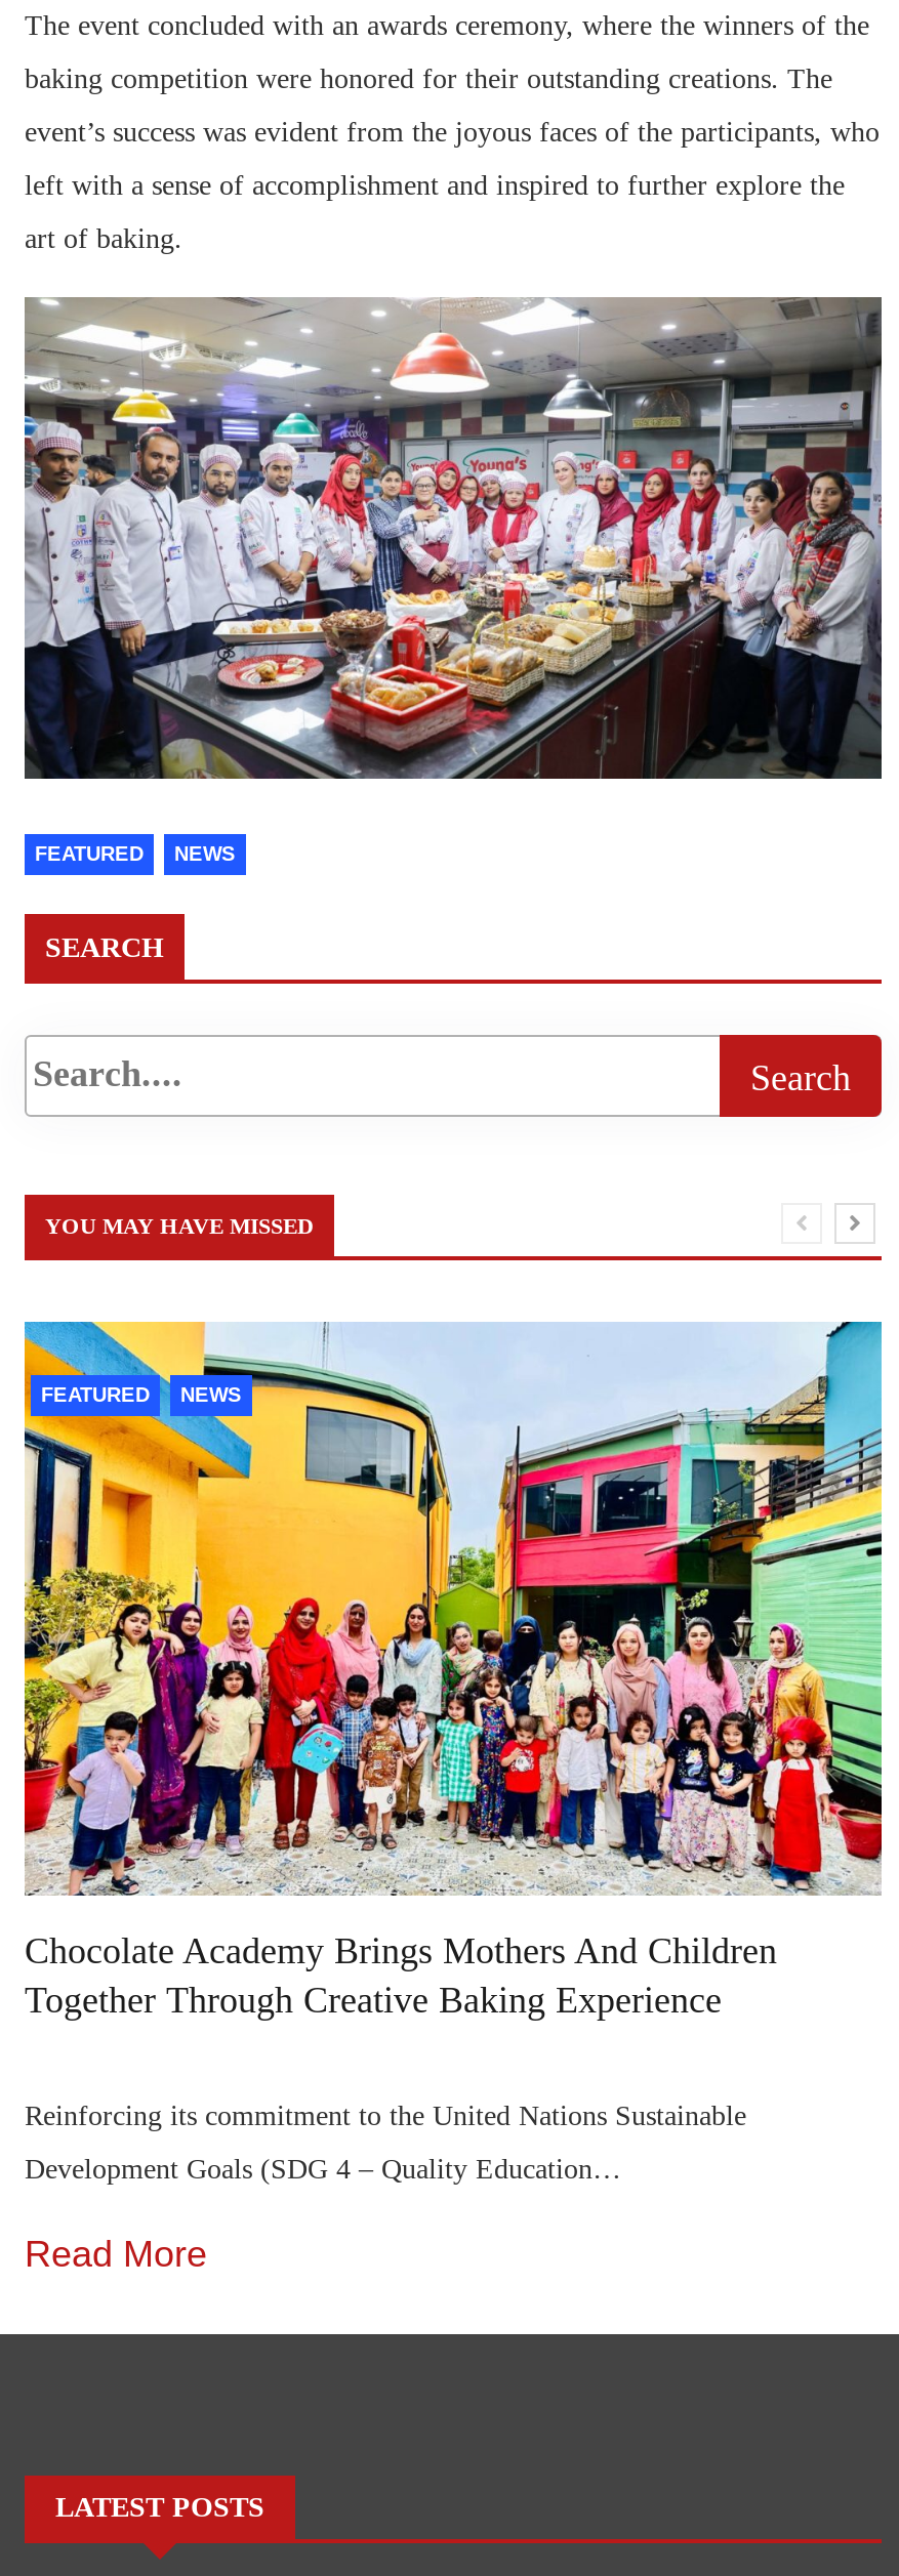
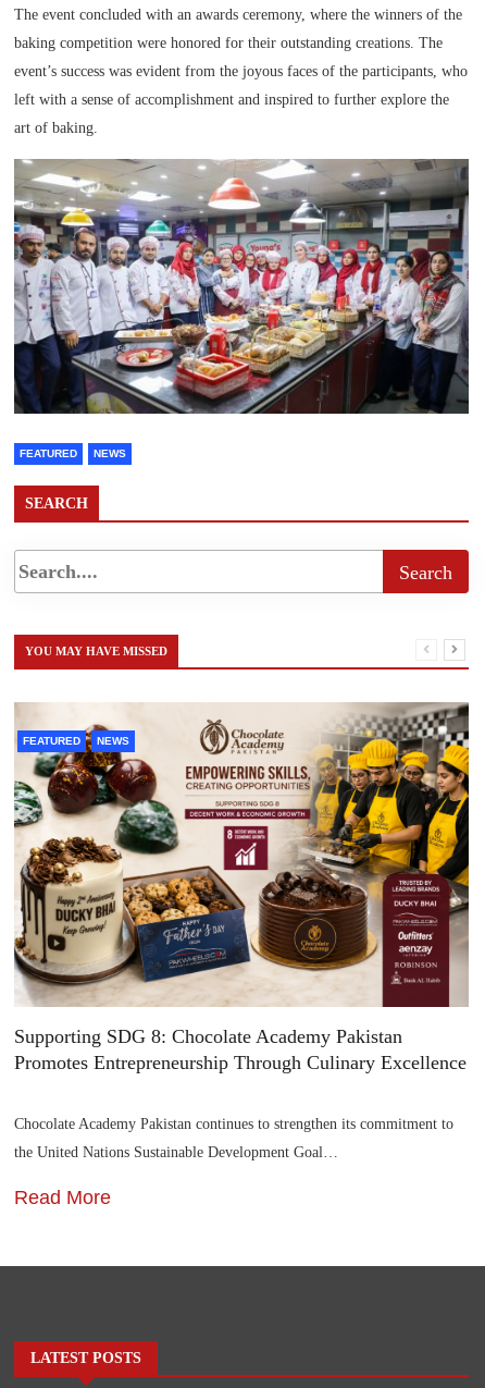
- [image]
- Chocolate Academy Brings Mothers And Children
- Together Through Creative Baking Experience
+ [image]
+ Supporting SDG 8: Chocolate Academy Pakistan
+ Promotes Entrepreneurship Through Culinary Excellence

- Reinforcing its commitment to the United Nations Sustainable
+ Chocolate Academy Pakistan continues to strengthen its commitment to

- Development Goals (SDG 4 – Quality Education…
+ the United Nations Sustainable Development Goal…
